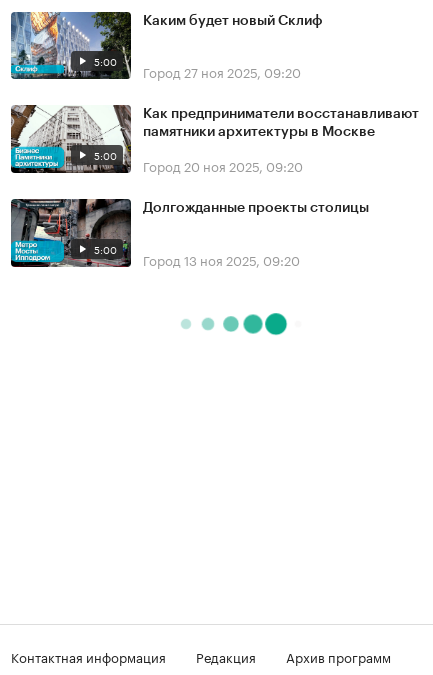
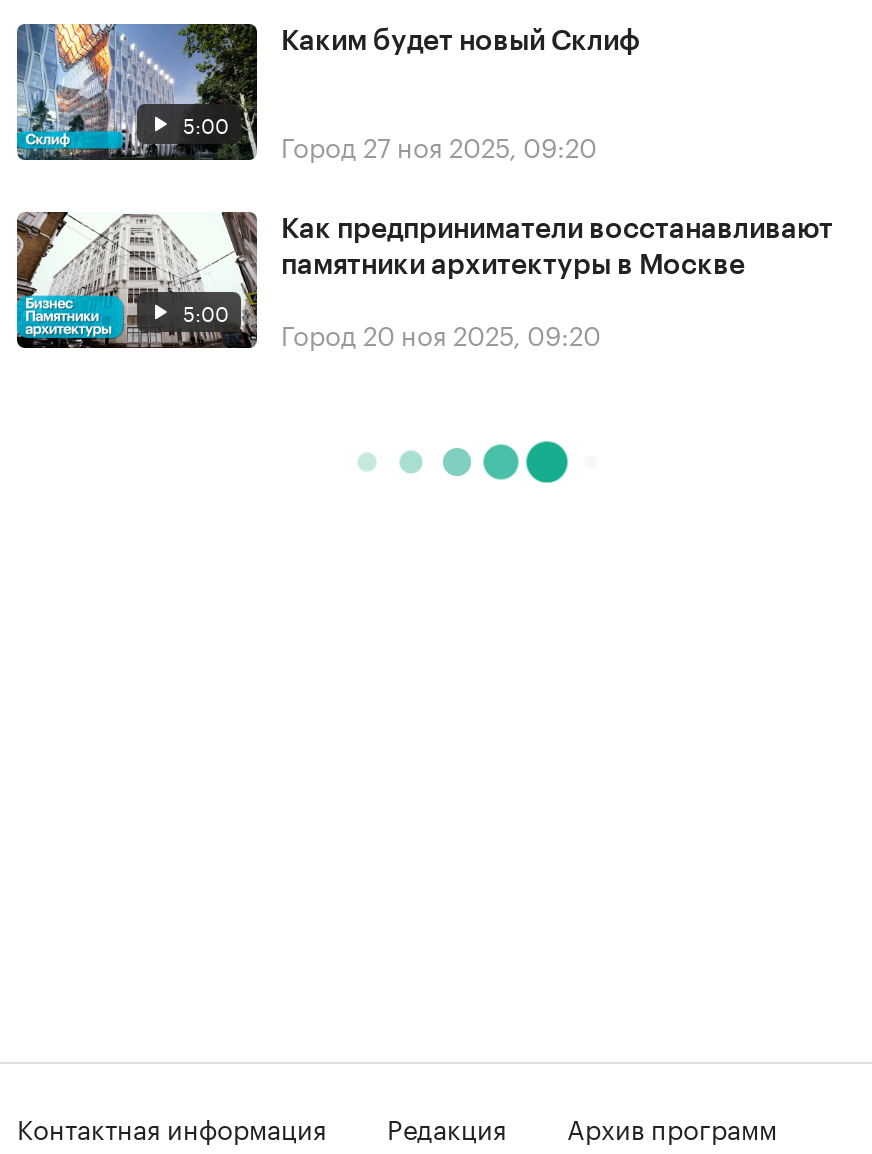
- [image]
- 5:00

- Долгожданные проекты столицы
- Город 13 ноя 2025, 09:20
